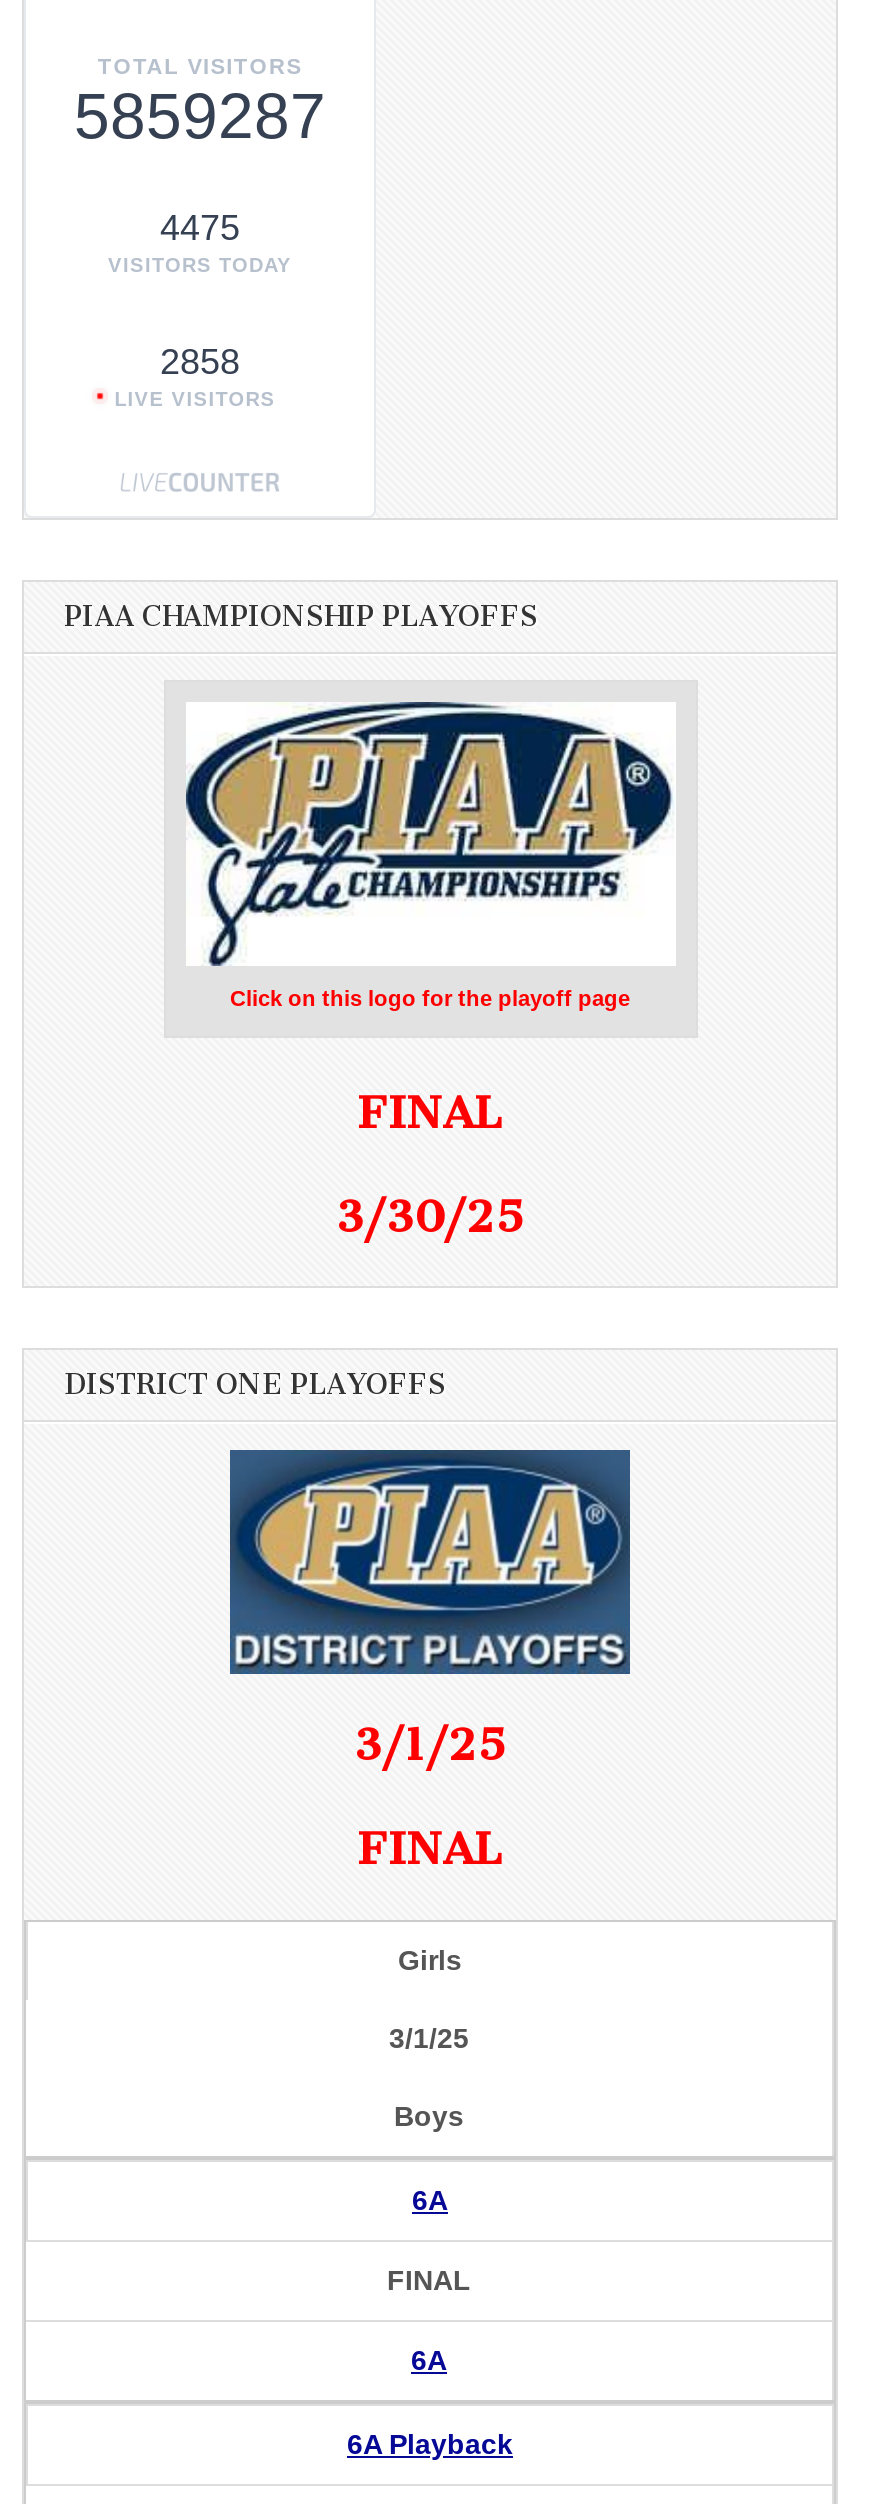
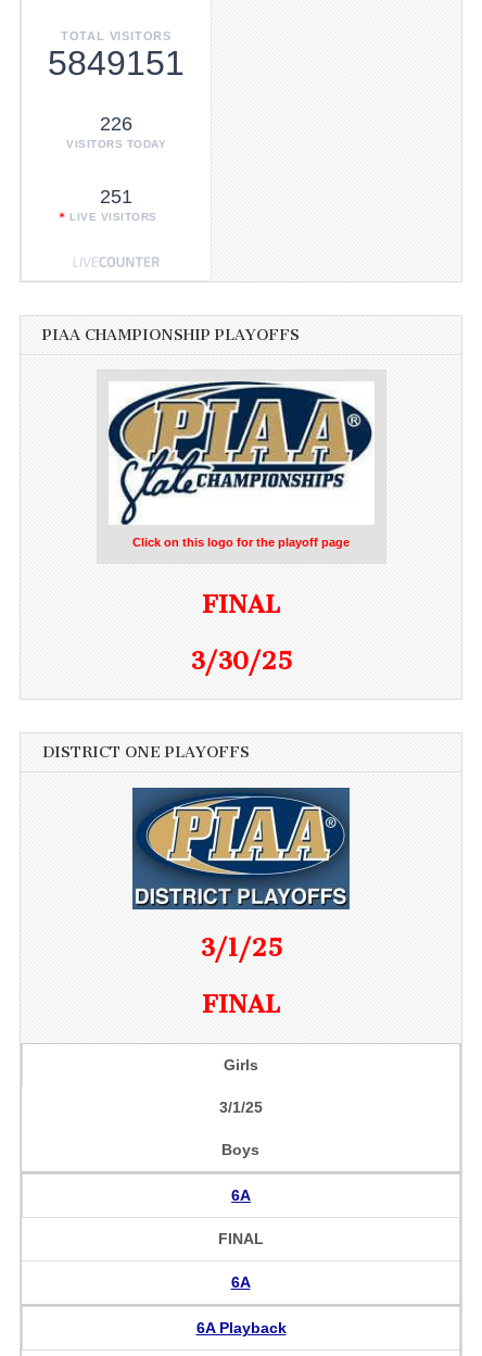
- 5859287
+ 5849151

- 4475
+ 226

- 2858
+ 251
